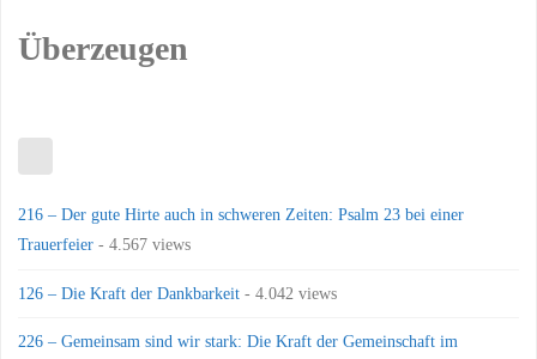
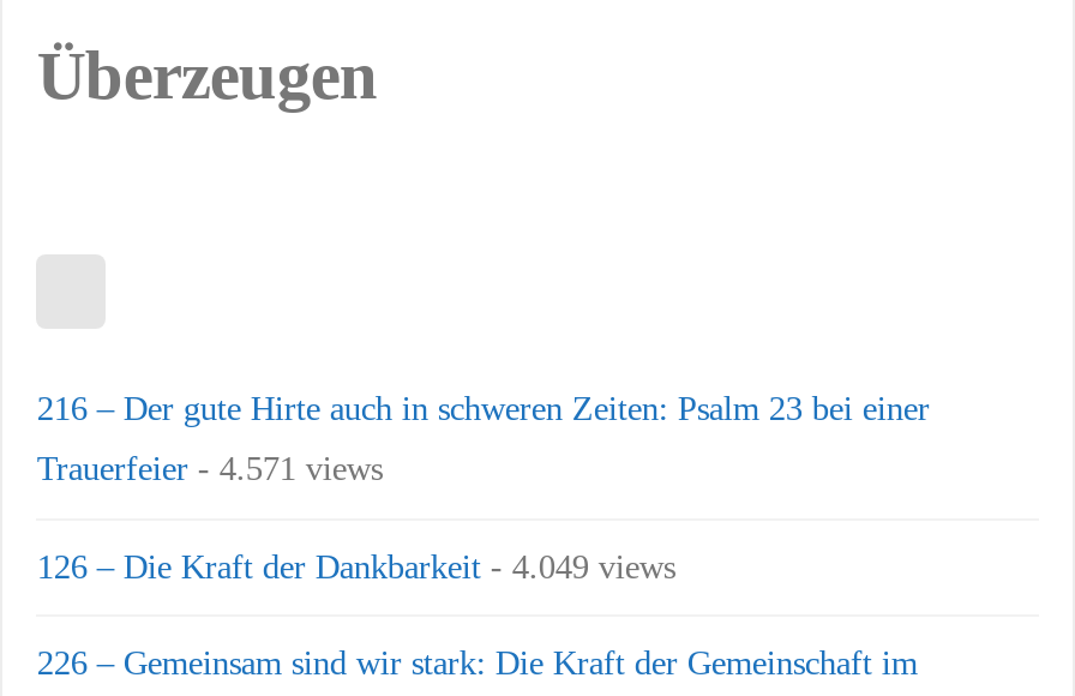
- Trauerfeier - 4.567 views
+ Trauerfeier - 4.571 views

- 126 – Die Kraft der Dankbarkeit - 4.042 views
+ 126 – Die Kraft der Dankbarkeit - 4.049 views
